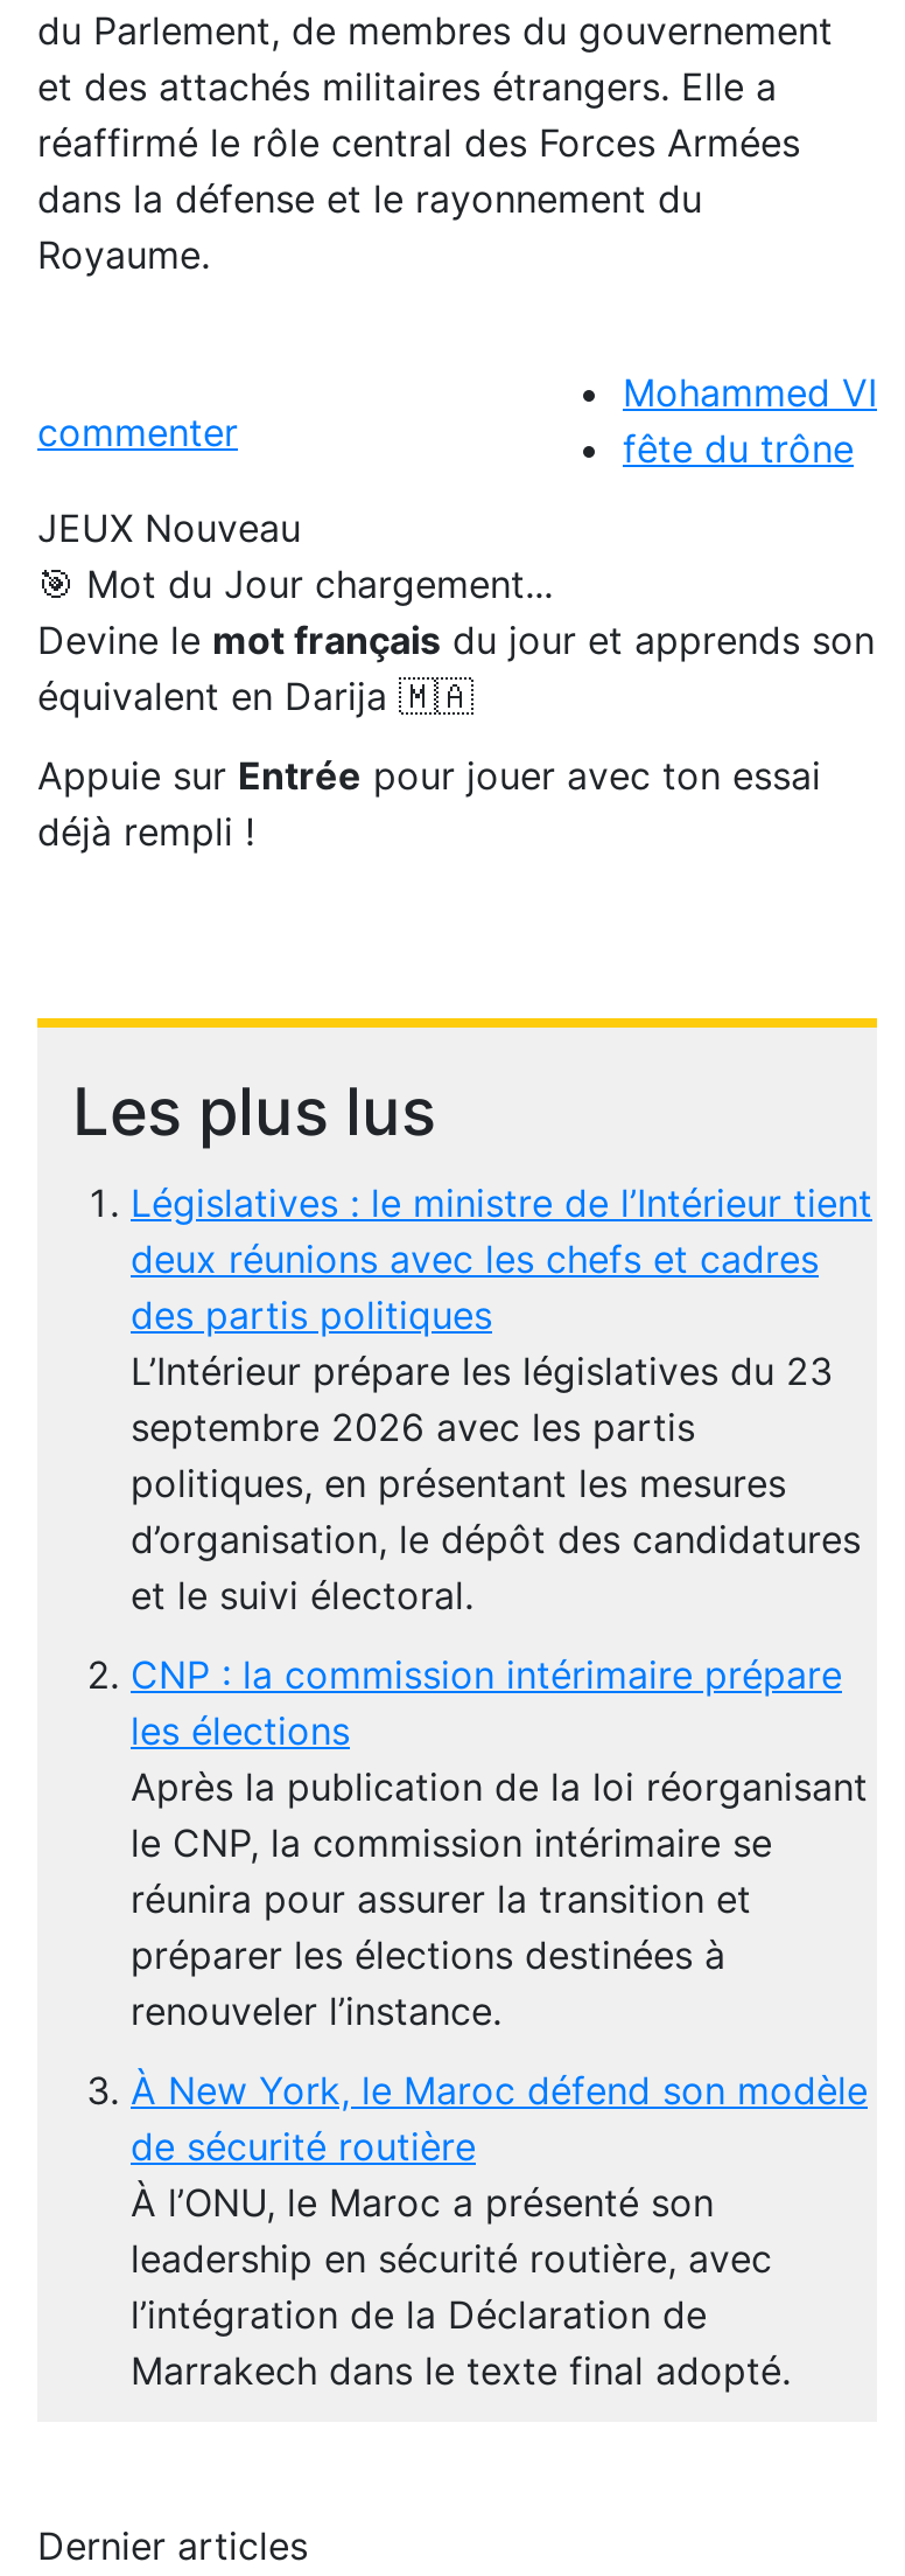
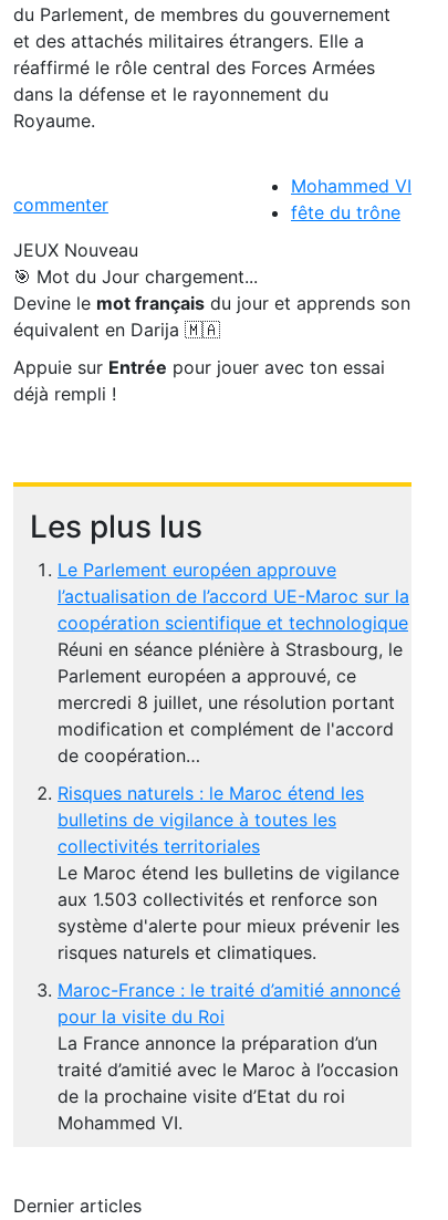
- Législatives : le ministre de l’Intérieur tient
- deux réunions avec les chefs et cadres
- des partis politiques
- L’Intérieur prépare les législatives du 23
- septembre 2026 avec les partis
- politiques, en présentant les mesures
- d’organisation, le dépôt des candidatures
- et le suivi électoral.
+ Le Parlement européen approuve
+ l’actualisation de l’accord UE-Maroc sur la
+ coopération scientifique et technologique
+ Réuni en séance plénière à Strasbourg, le
+ Parlement européen a approuvé, ce
+ mercredi 8 juillet, une résolution portant
+ modification et complément de l'accord
+ de coopération…

- CNP : la commission intérimaire prépare
- les élections
- Après la publication de la loi réorganisant
- le CNP, la commission intérimaire se
- réunira pour assurer la transition et
- préparer les élections destinées à
- renouveler l’instance.
+ Risques naturels : le Maroc étend les
+ bulletins de vigilance à toutes les
+ collectivités territoriales
+ Le Maroc étend les bulletins de vigilance
+ aux 1.503 collectivités et renforce son
+ système d'alerte pour mieux prévenir les
+ risques naturels et climatiques.

- À New York, le Maroc défend son modèle
- de sécurité routière
- À l’ONU, le Maroc a présenté son
- leadership en sécurité routière, avec
- l’intégration de la Déclaration de
- Marrakech dans le texte final adopté.
+ Maroc-France : le traité d’amitié annoncé
+ pour la visite du Roi
+ La France annonce la préparation d’un
+ traité d’amitié avec le Maroc à l’occasion
+ de la prochaine visite d’Etat du roi
+ Mohammed VI.
